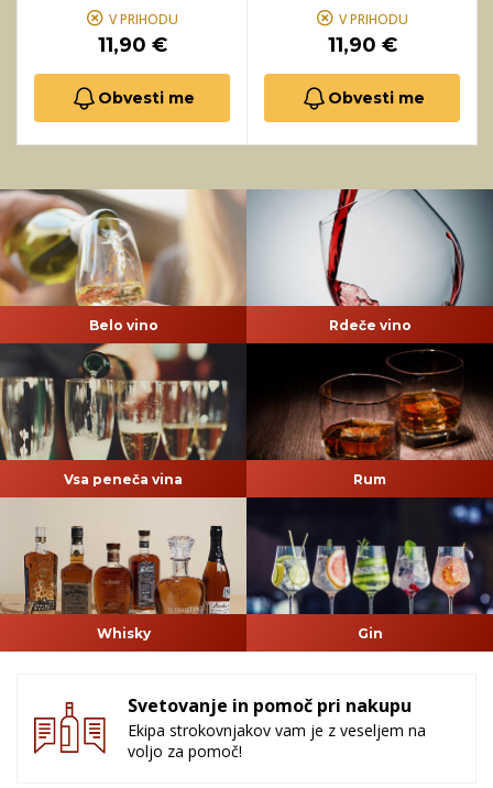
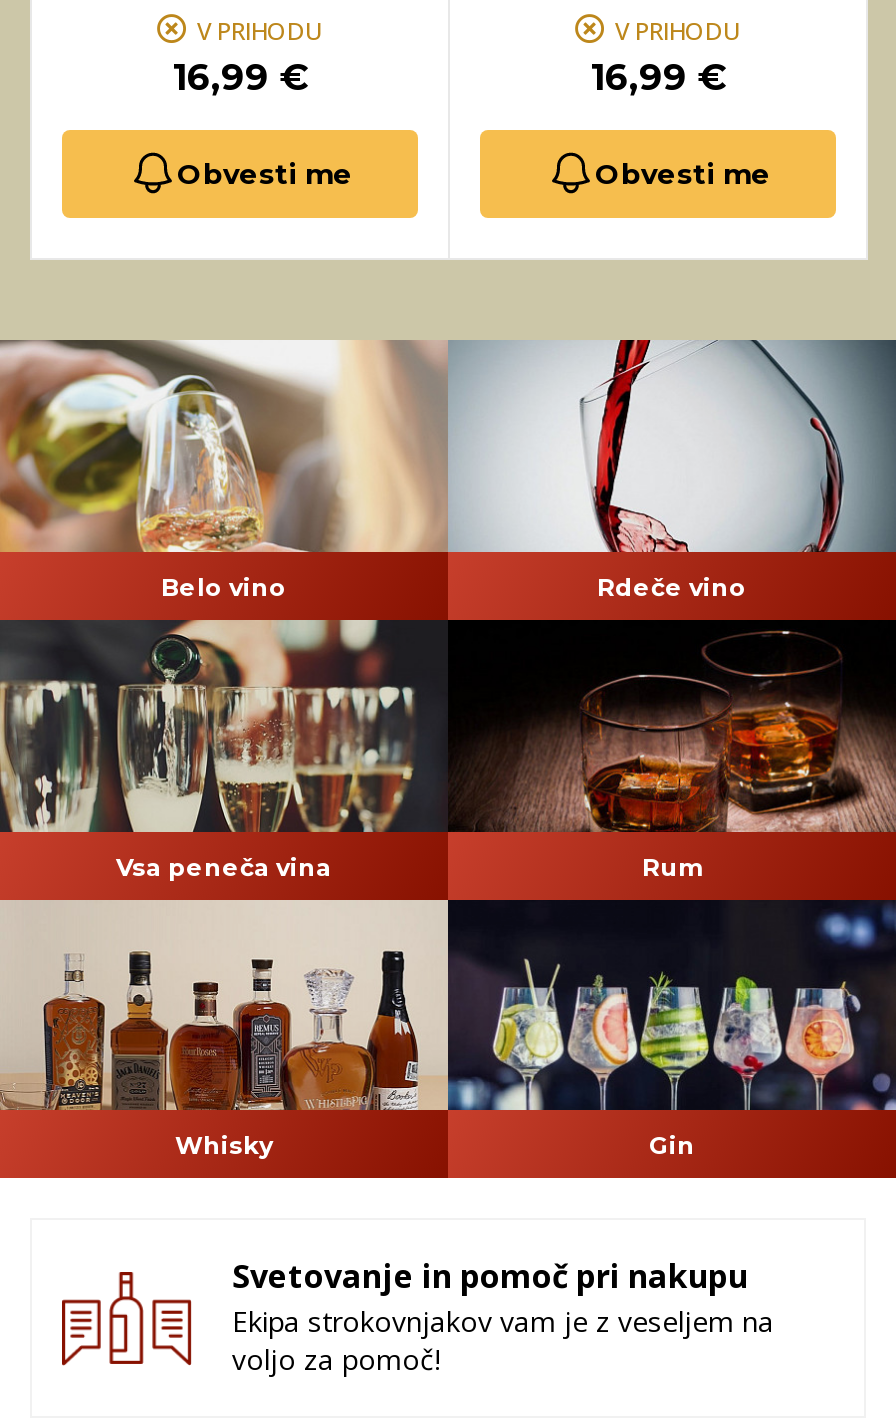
- 11,90 €
+ 16,99 €

- 11,90 €
+ 16,99 €
